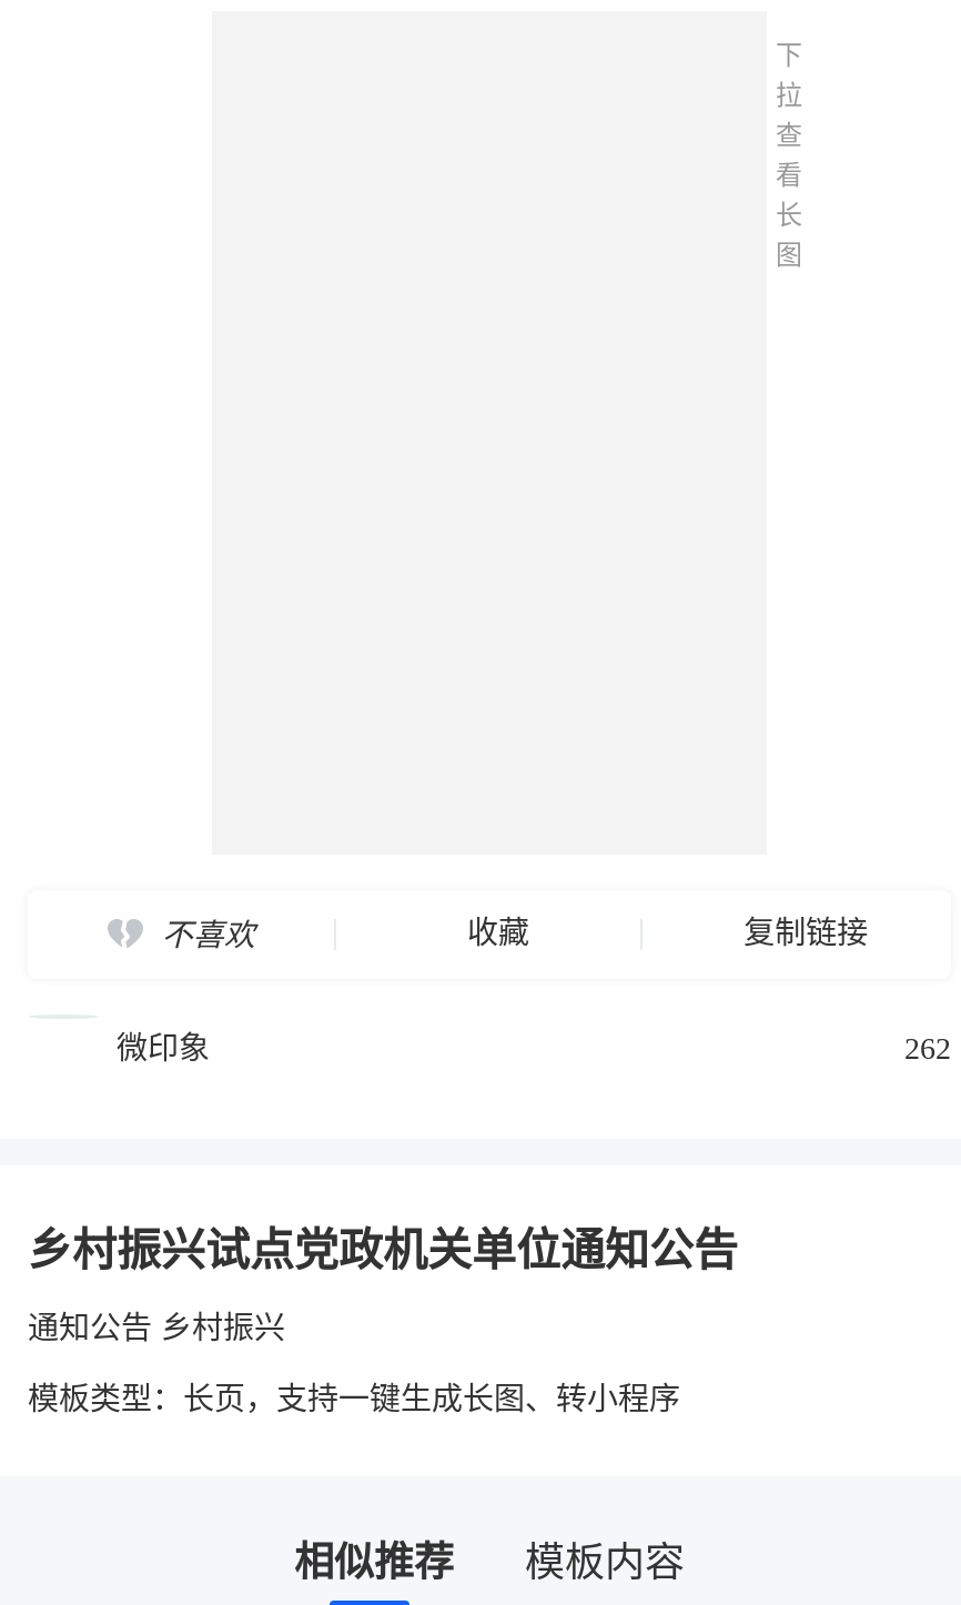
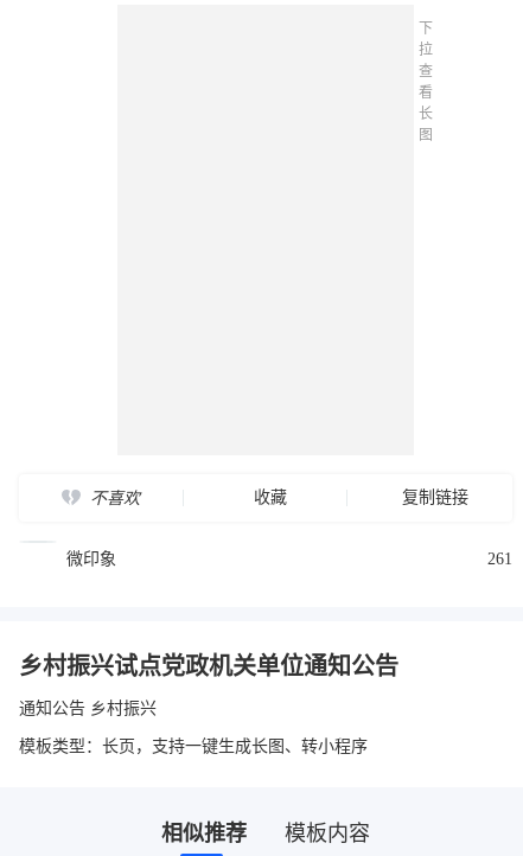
- 262
+ 261
